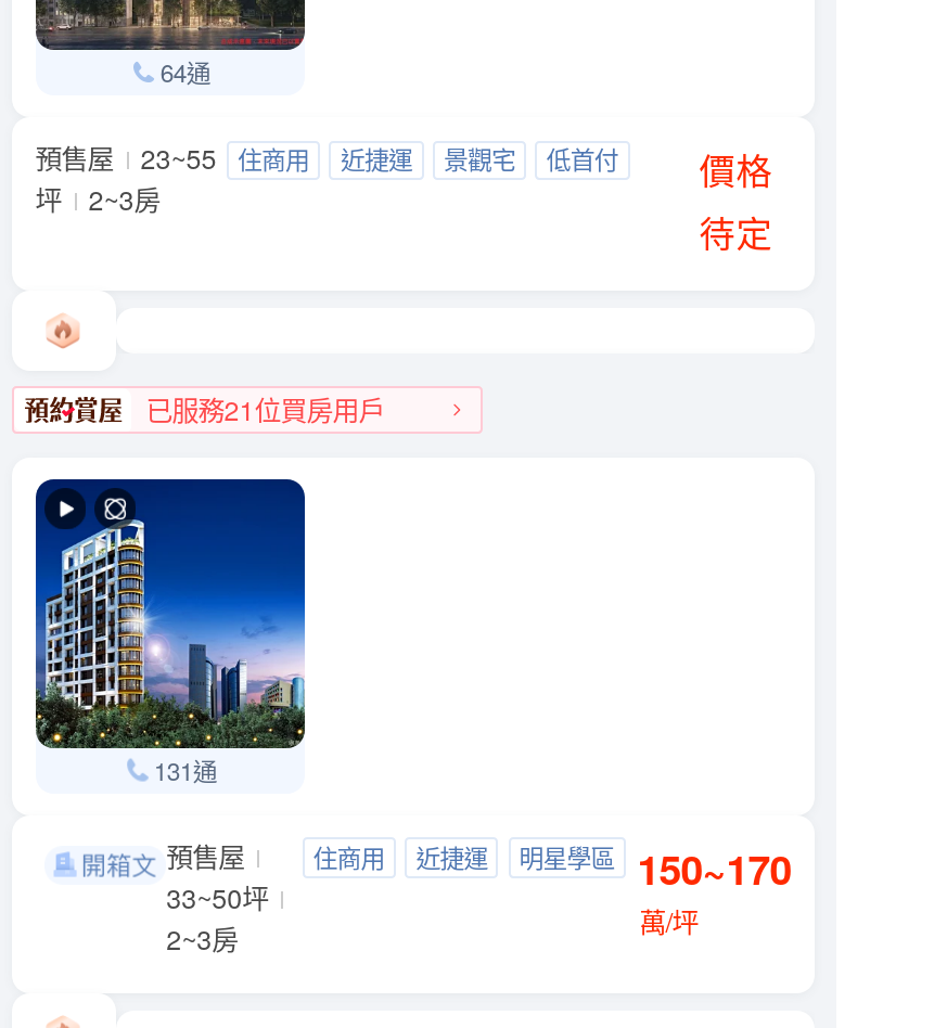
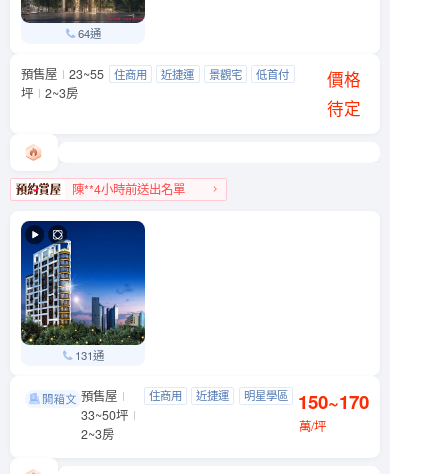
- 已服務21位買房用戶
+ 陳**4小時前送出名單
